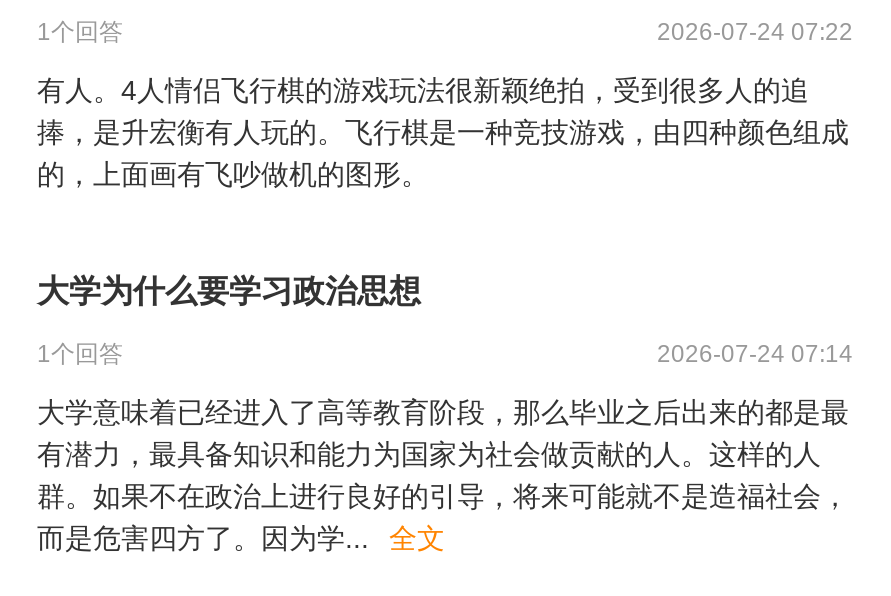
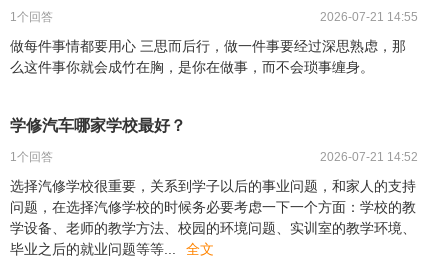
- 2026-07-24 07:22
+ 2026-07-21 14:55

- 有人。4人情侣飞行棋的游戏玩法很新颖绝拍，受到很多人的追
- 捧，是升宏衡有人玩的。飞行棋是一种竞技游戏，由四种颜色组成
- 的，上面画有飞吵做机的图形。
+ 做每件事情都要用心 三思而后行，做一件事要经过深思熟虑，那
+ 么这件事你就会成竹在胸，是你在做事，而不会琐事缠身。

- 大学为什么要学习政治思想
+ 学修汽车哪家学校最好？

- 2026-07-24 07:14
+ 2026-07-21 14:52

- 大学意味着已经进入了高等教育阶段，那么毕业之后出来的都是最
- 有潜力，最具备知识和能力为国家为社会做贡献的人。这样的人
- 群。如果不在政治上进行良好的引导，将来可能就不是造福社会，
- 而是危害四方了。因为学...
+ 选择汽修学校很重要，关系到学子以后的事业问题，和家人的支持
+ 问题，在选择汽修学校的时候务必要考虑一下一个方面：学校的教
+ 学设备、老师的教学方法、校园的环境问题、实训室的教学环境、
+ 毕业之后的就业问题等等...
